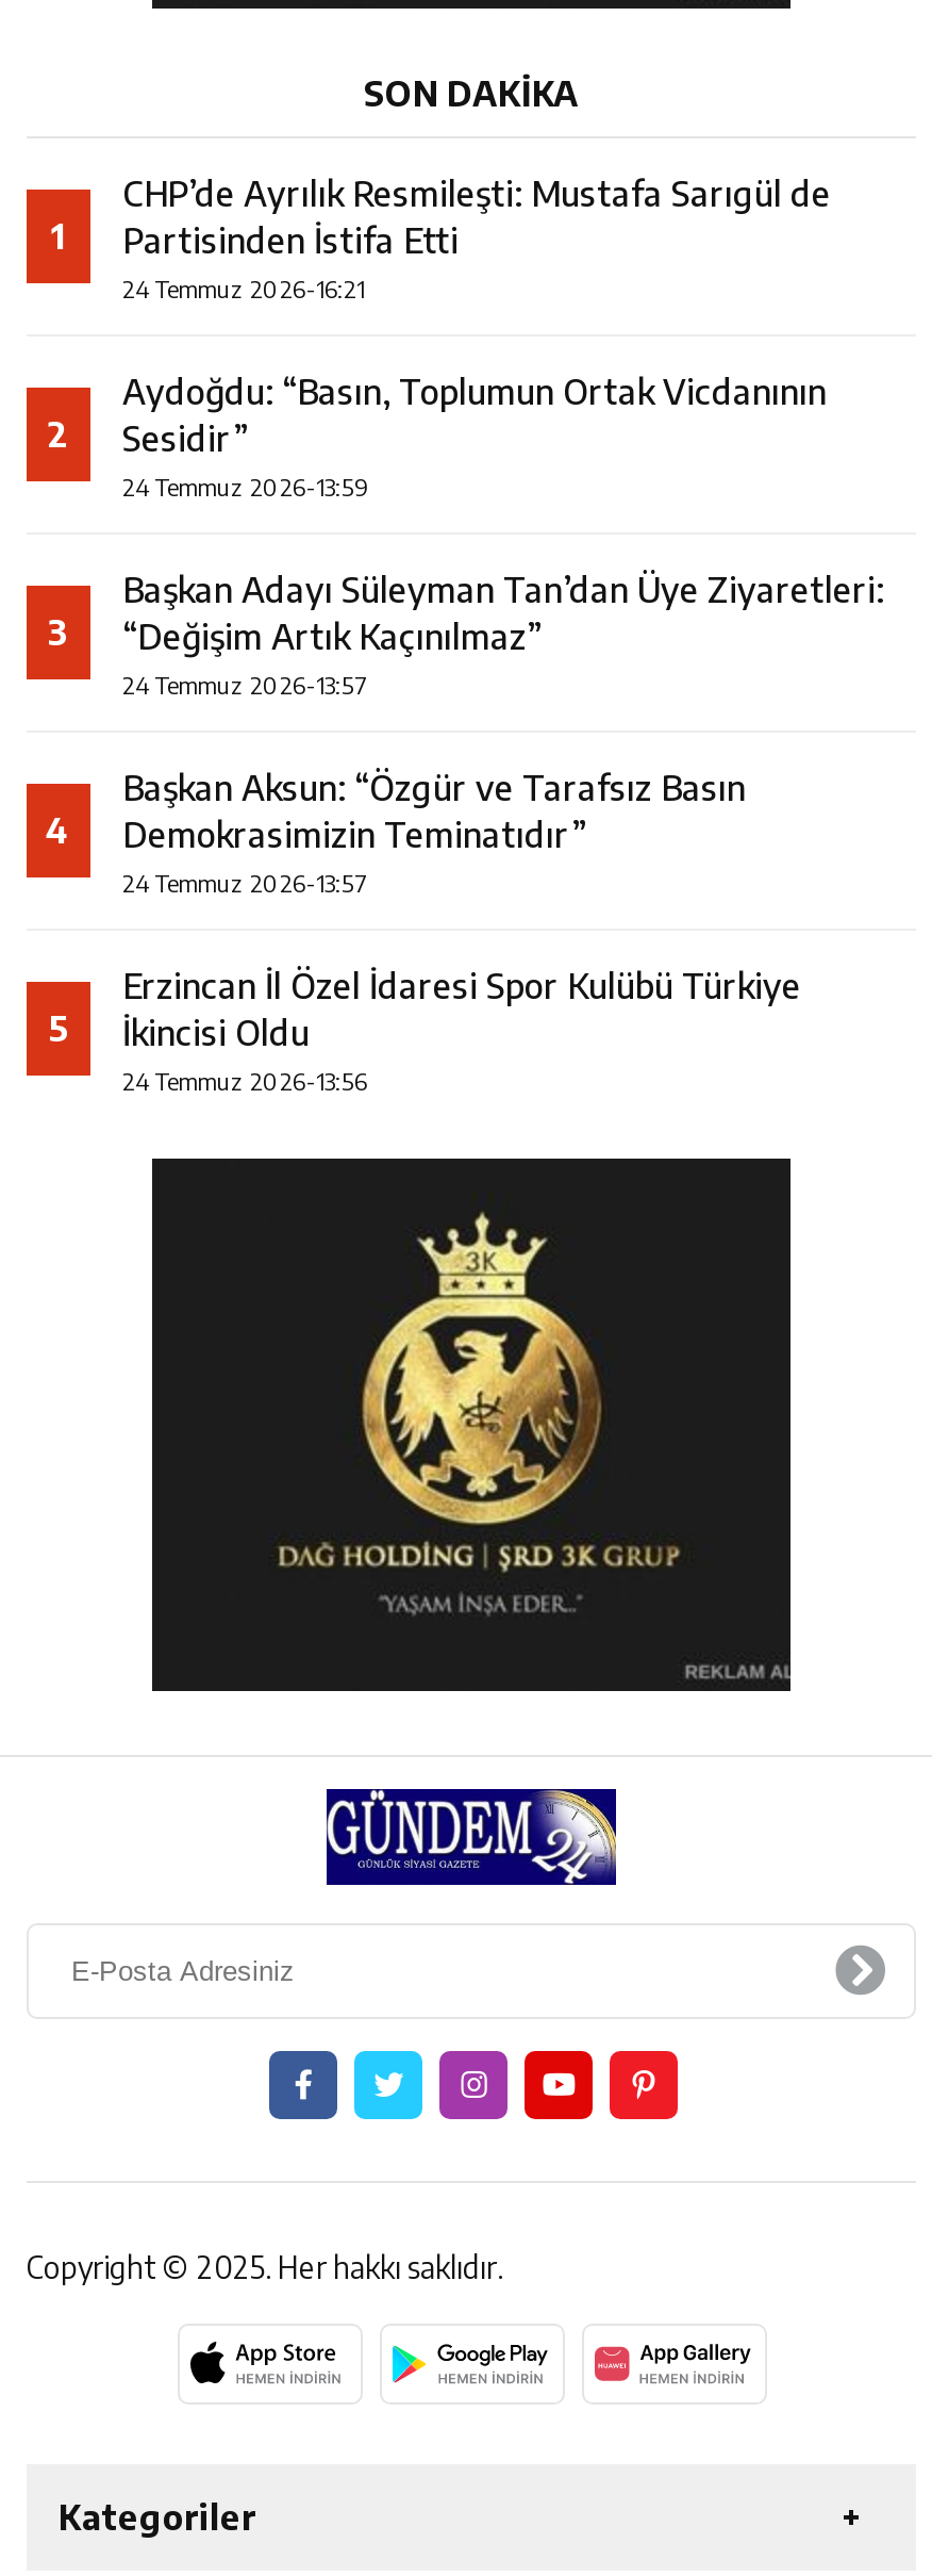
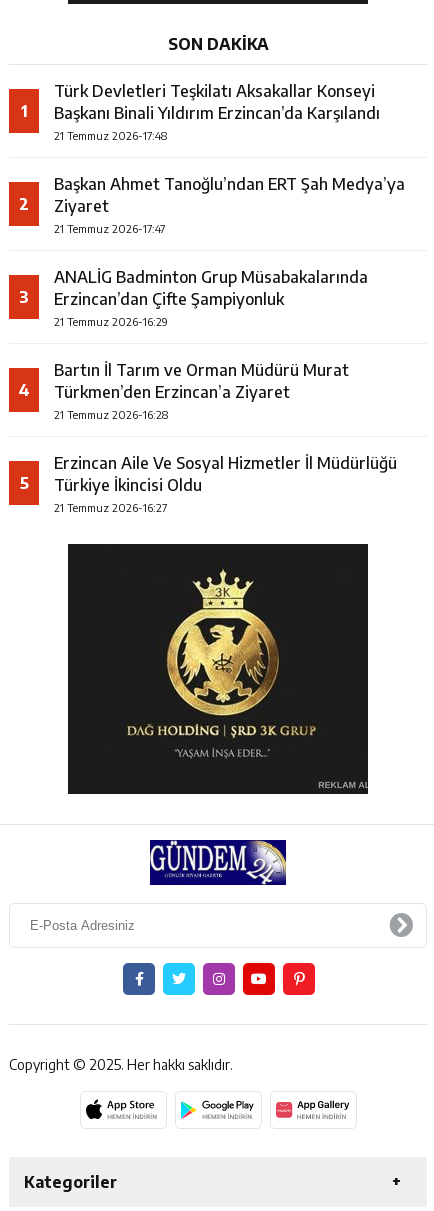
- CHP’de Ayrılık Resmileşti: Mustafa Sarıgül de
- Partisinden İstifa Etti
- 24 Temmuz 2026-16:21
+ Türk Devletleri Teşkilatı Aksakallar Konseyi
+ Başkanı Binali Yıldırım Erzincan’da Karşılandı
+ 21 Temmuz 2026-17:48

- Aydoğdu: “Basın, Toplumun Ortak Vicdanının
- Sesidir”
- 24 Temmuz 2026-13:59
+ Başkan Ahmet Tanoğlu’ndan ERT Şah Medya’ya
+ Ziyaret
+ 21 Temmuz 2026-17:47

- Başkan Adayı Süleyman Tan’dan Üye Ziyaretleri:
- “Değişim Artık Kaçınılmaz”
- 24 Temmuz 2026-13:57
+ ANALİG Badminton Grup Müsabakalarında
+ Erzincan’dan Çifte Şampiyonluk
+ 21 Temmuz 2026-16:29

- Başkan Aksun: “Özgür ve Tarafsız Basın
- Demokrasimizin Teminatıdır”
- 24 Temmuz 2026-13:57
+ Bartın İl Tarım ve Orman Müdürü Murat
+ Türkmen’den Erzincan’a Ziyaret
+ 21 Temmuz 2026-16:28

- Erzincan İl Özel İdaresi Spor Kulübü Türkiye
- İkincisi Oldu
- 24 Temmuz 2026-13:56
+ Erzincan Aile Ve Sosyal Hizmetler İl Müdürlüğü
+ Türkiye İkincisi Oldu
+ 21 Temmuz 2026-16:27
